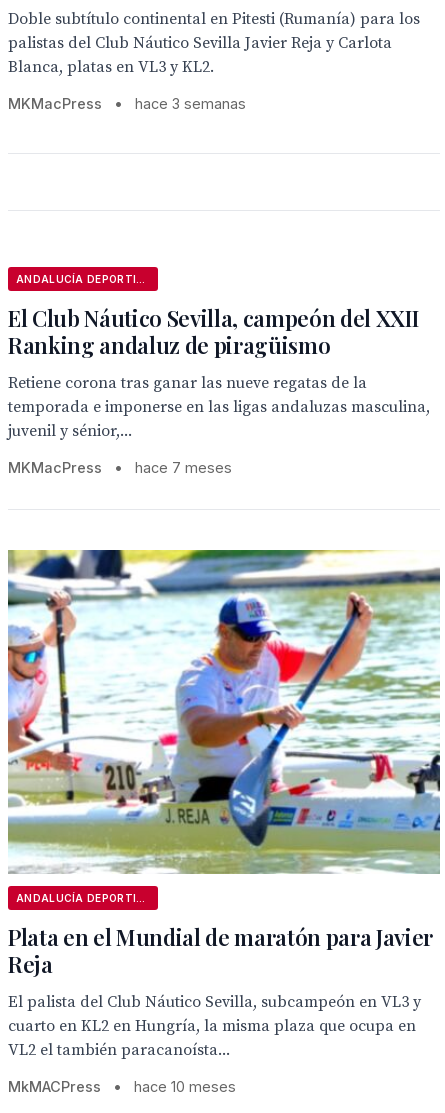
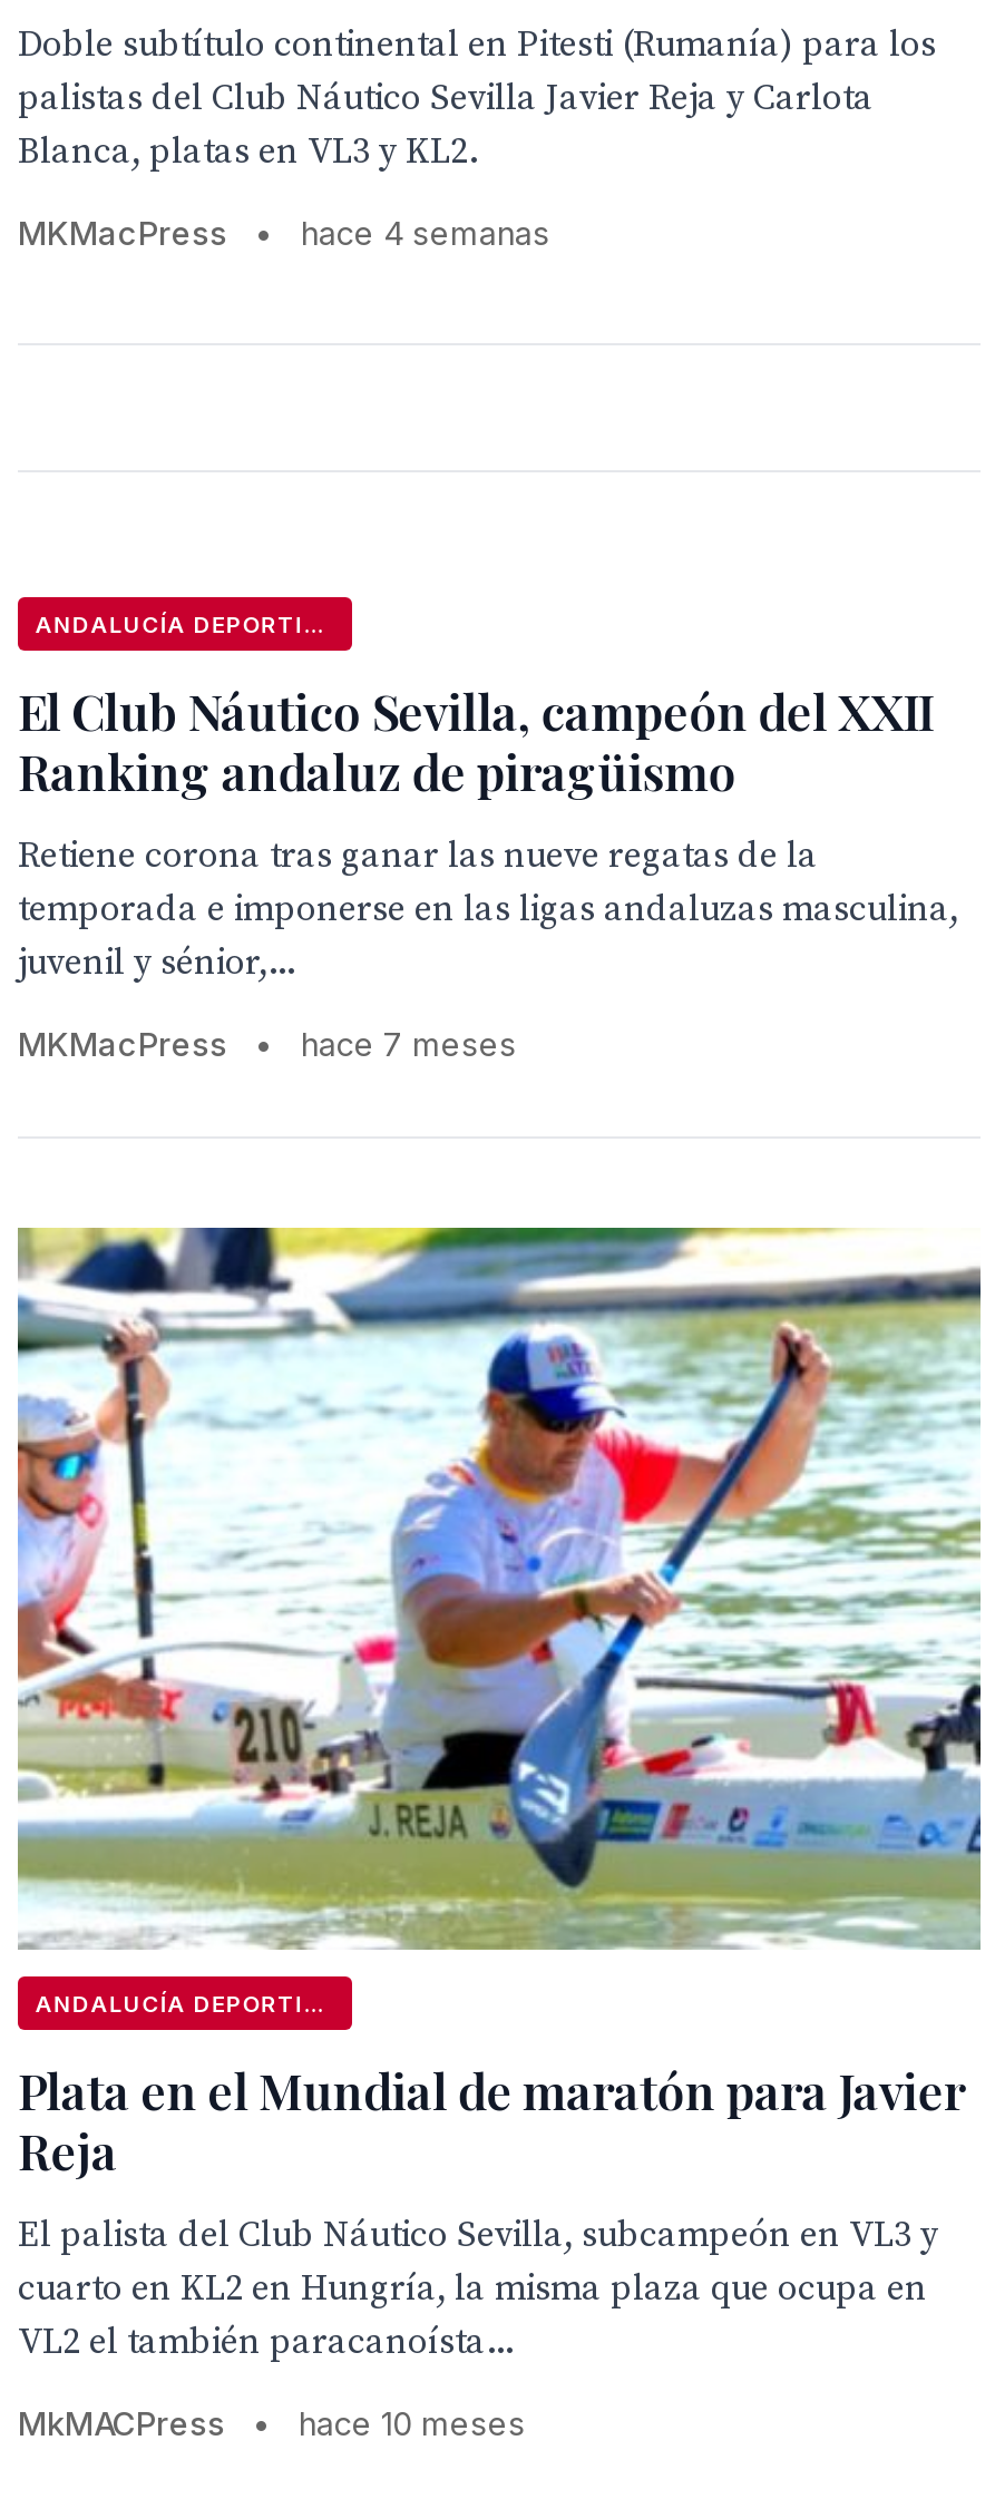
- hace 3 semanas
+ hace 4 semanas
